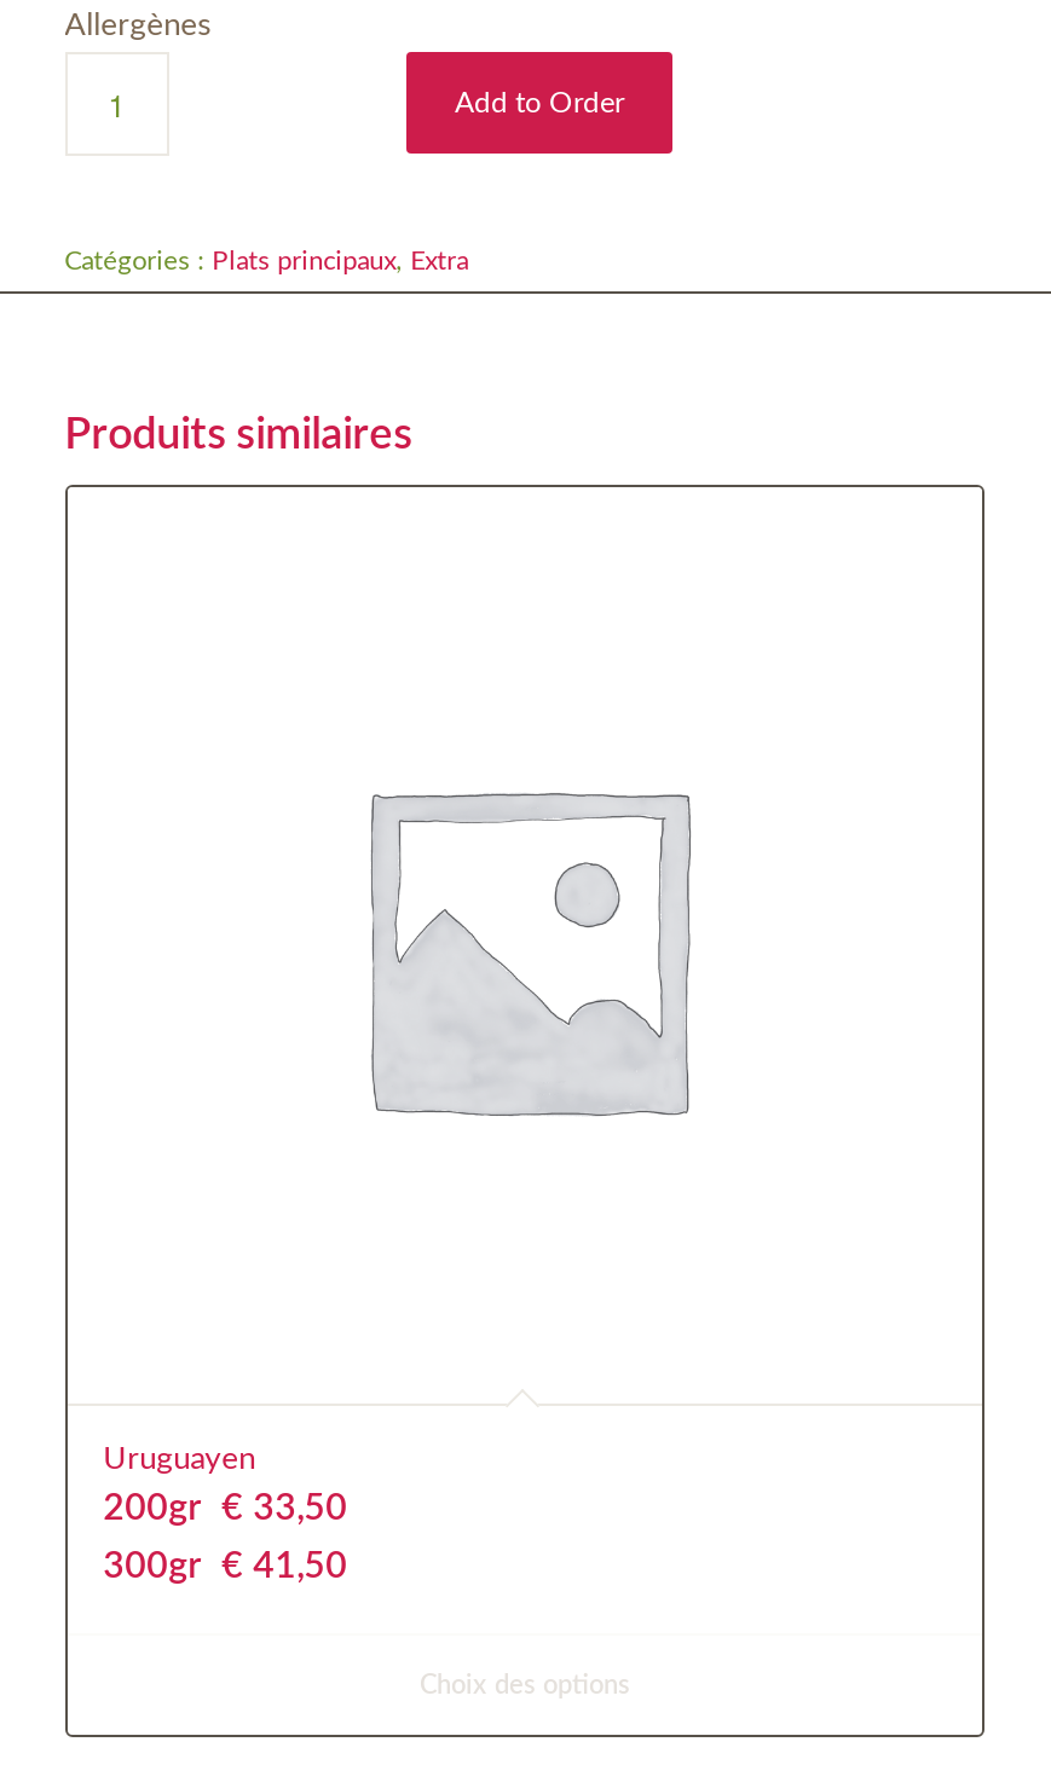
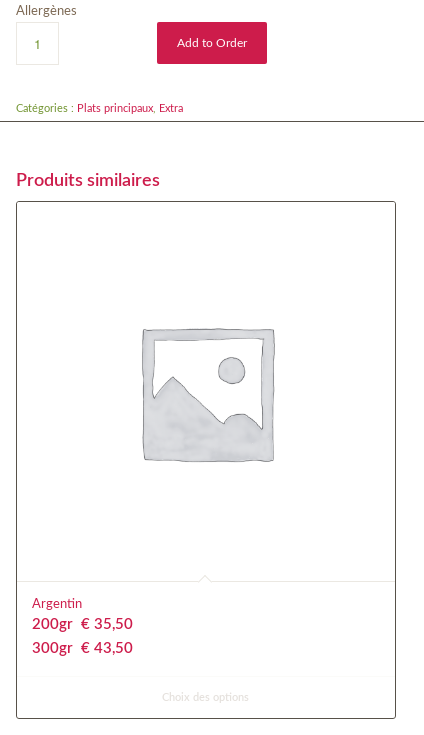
- Uruguayen
- 200gr €33,50
+ Argentin
+ 200gr €35,50

- 300gr €41,50
+ 300gr €43,50
